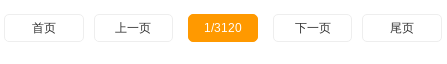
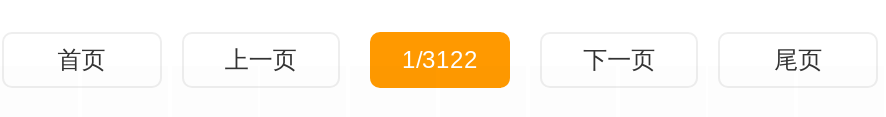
- 1/3120
+ 1/3122
